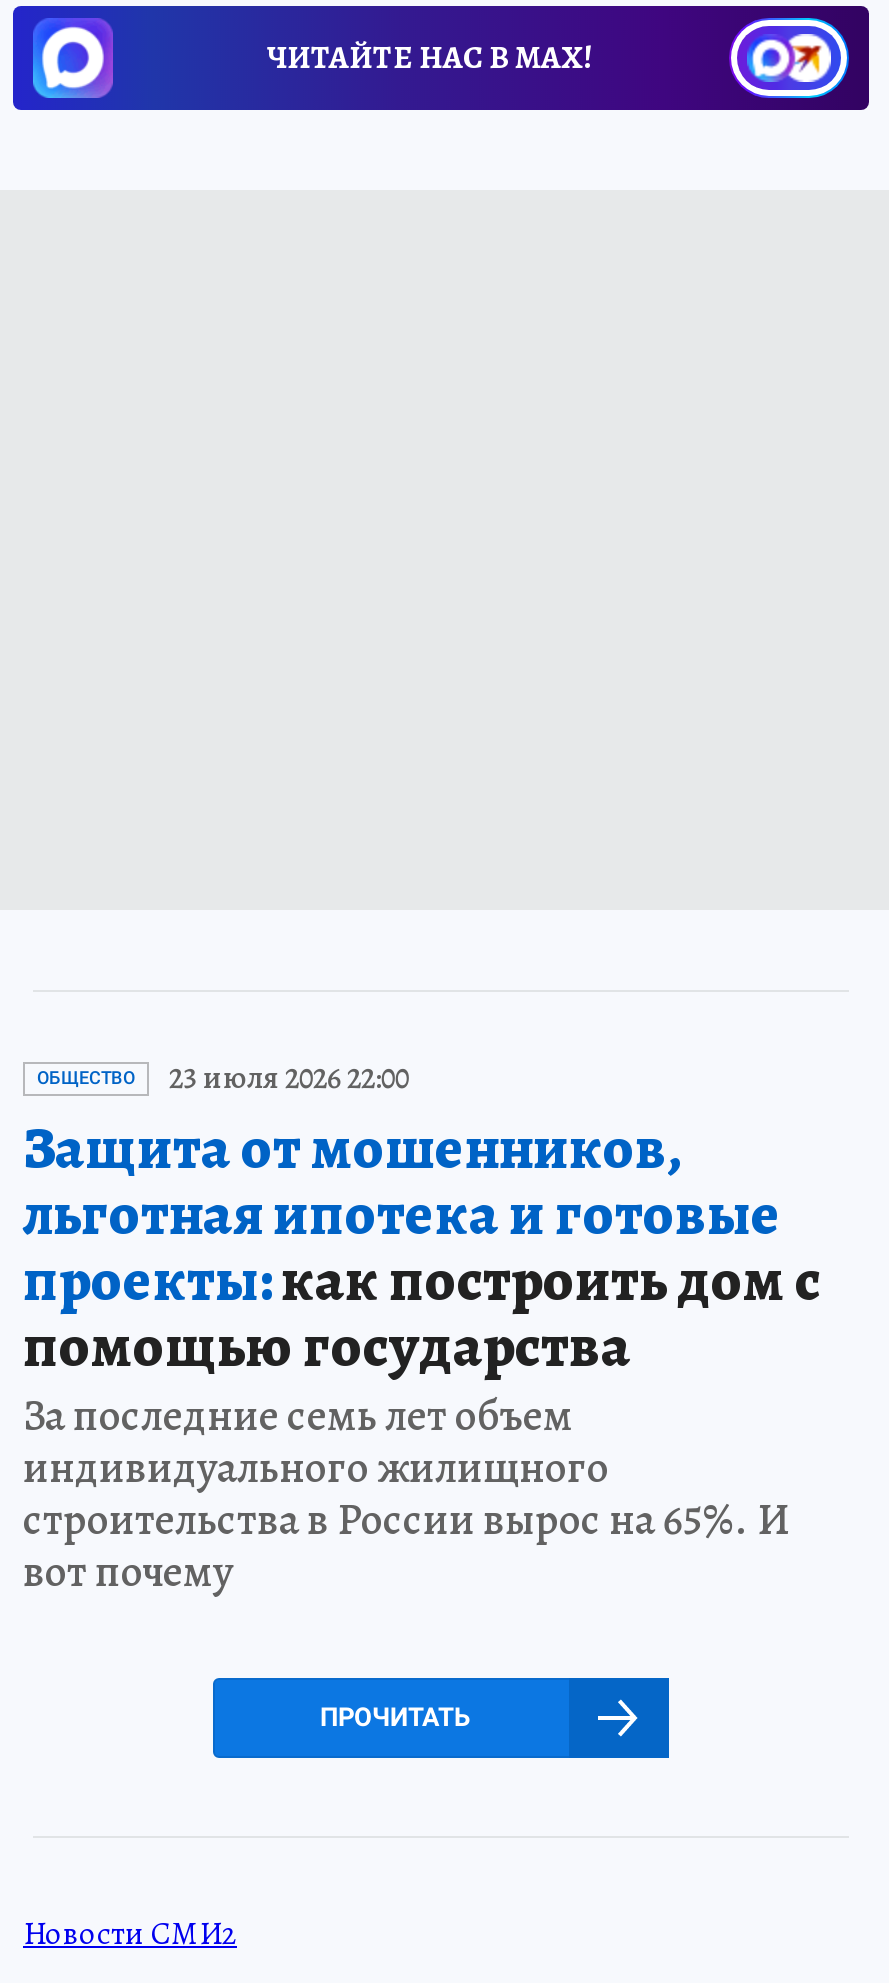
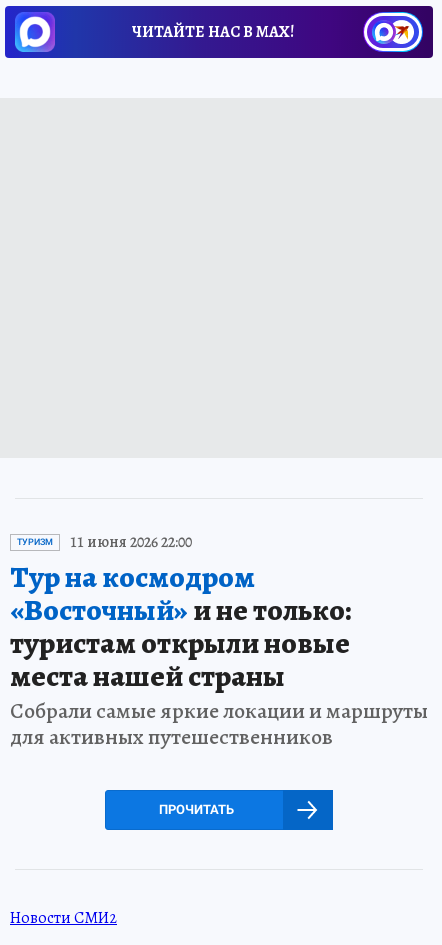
- ОБЩЕСТВО
- 23 июля 2026 22:00
- Защита от мошенников,
- льготная ипотека и готовые
- проекты:как построить дом с
- помощью государства
- За последние семь лет объем
- индивидуального жилищного
- строительства в России вырос на 65%. И
- вот почему
+ ТУРИЗМ
+ 11 июня 2026 22:00
+ Тур на космодром
+ «Восточный»и не только:
+ туристам открыли новые
+ места нашей страны
+ Собрали самые яркие локации и маршруты
+ для активных путешественников
